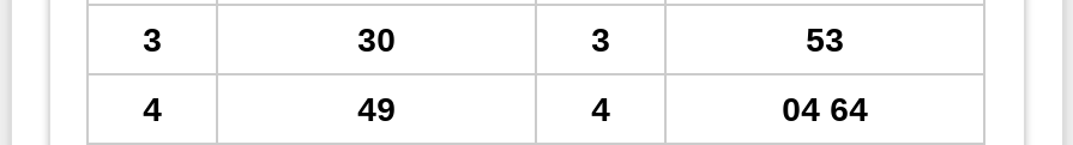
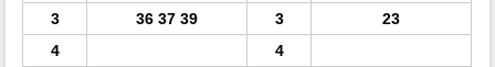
- 30
+ 36 37 39

- 53
+ 23

- 49

- 04 64
